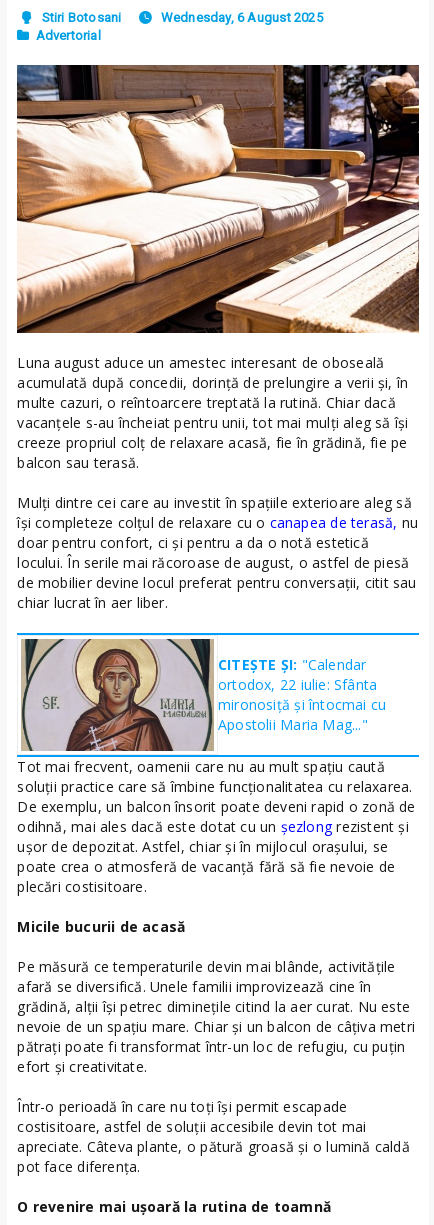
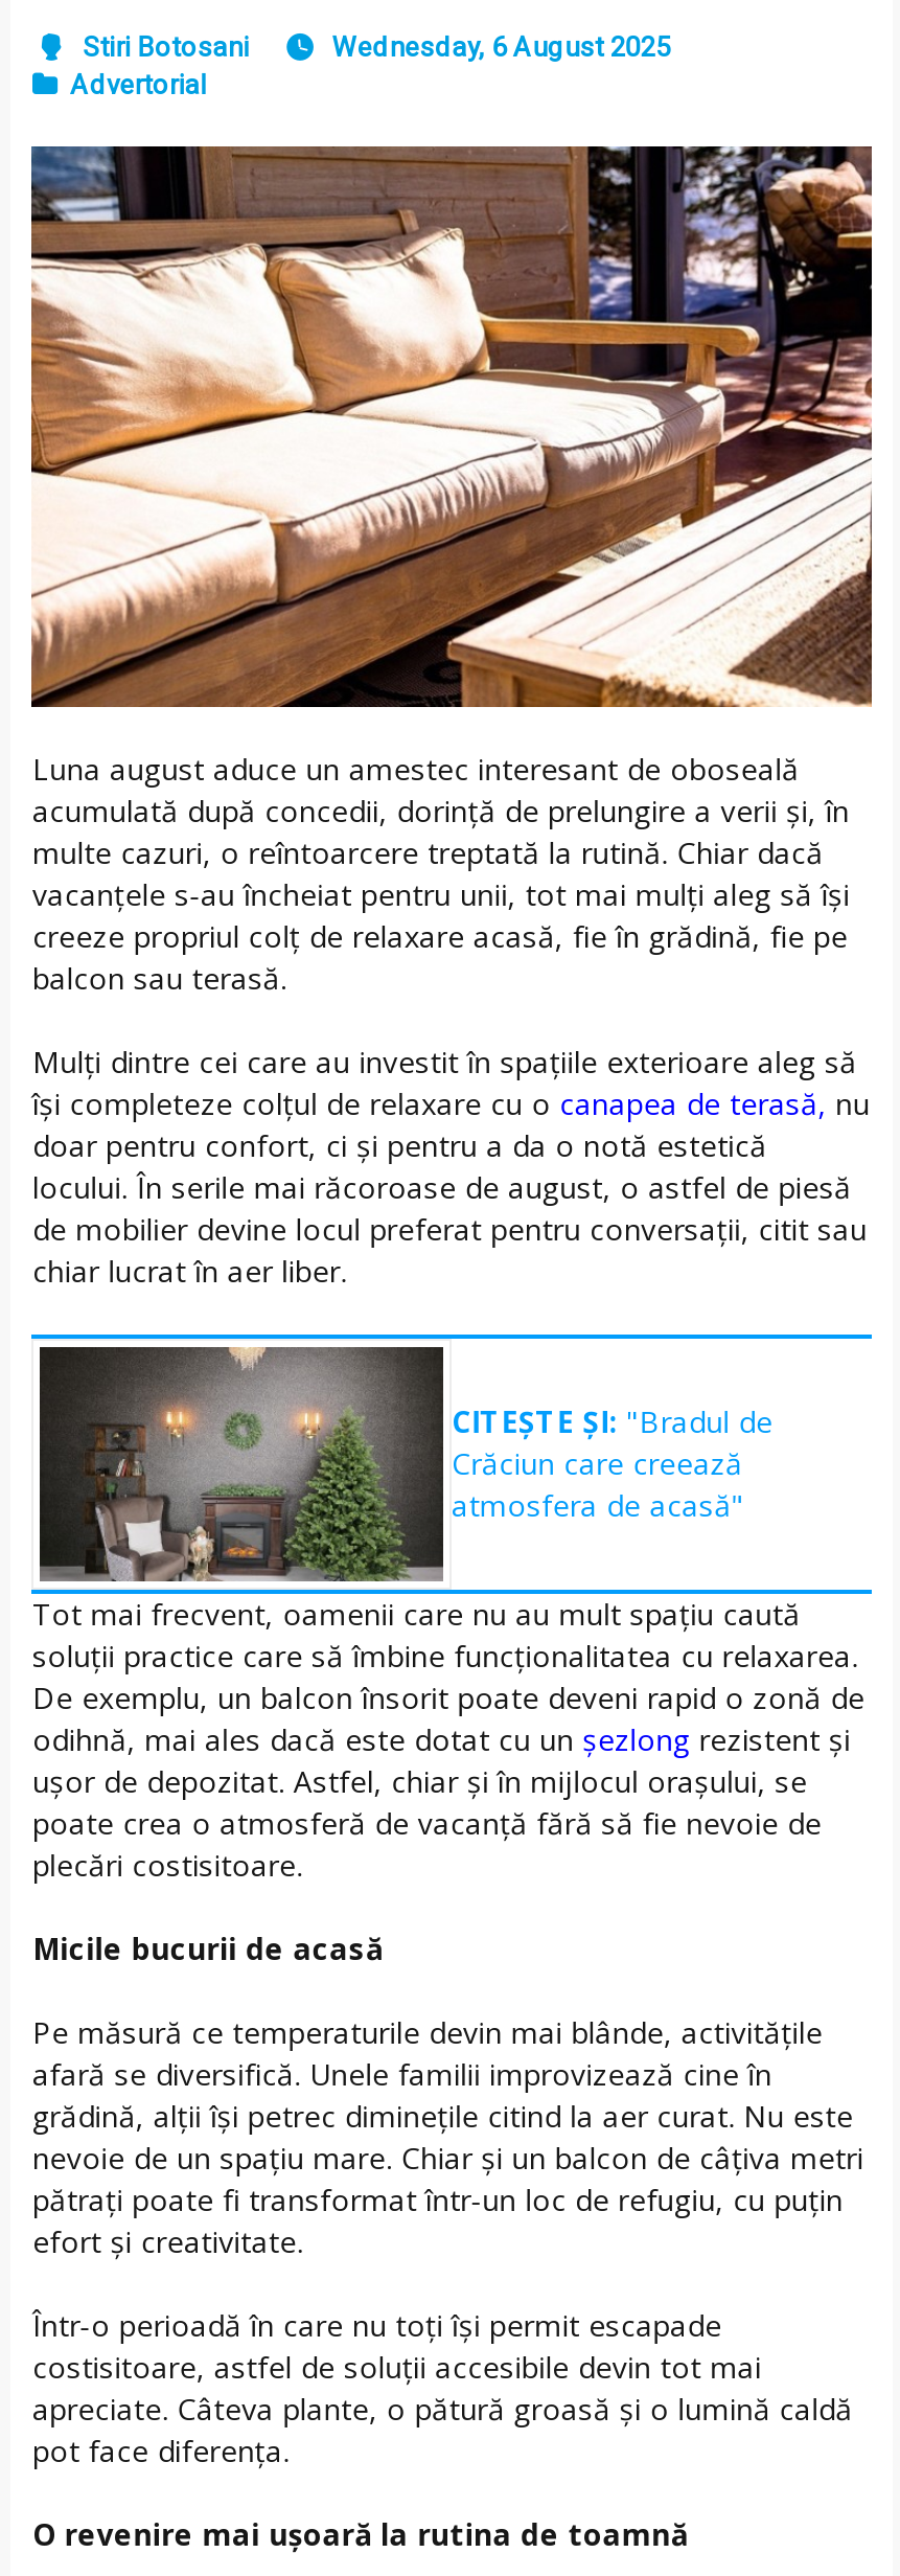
- [image]
- CITEȘTE ȘI: "Calendar
- ortodox, 22 iulie: Sfânta
- mironosiţă şi întocmai cu
- Apostolii Maria Mag..."
+ [image]
+ CITEȘTE ȘI: "Bradul de
+ Crăciun care creează
+ atmosfera de acasă"
